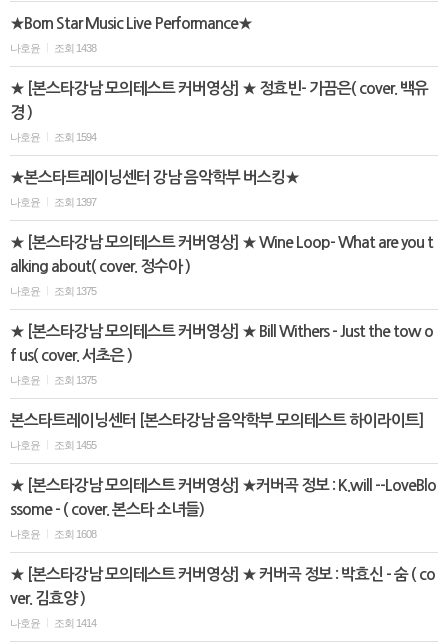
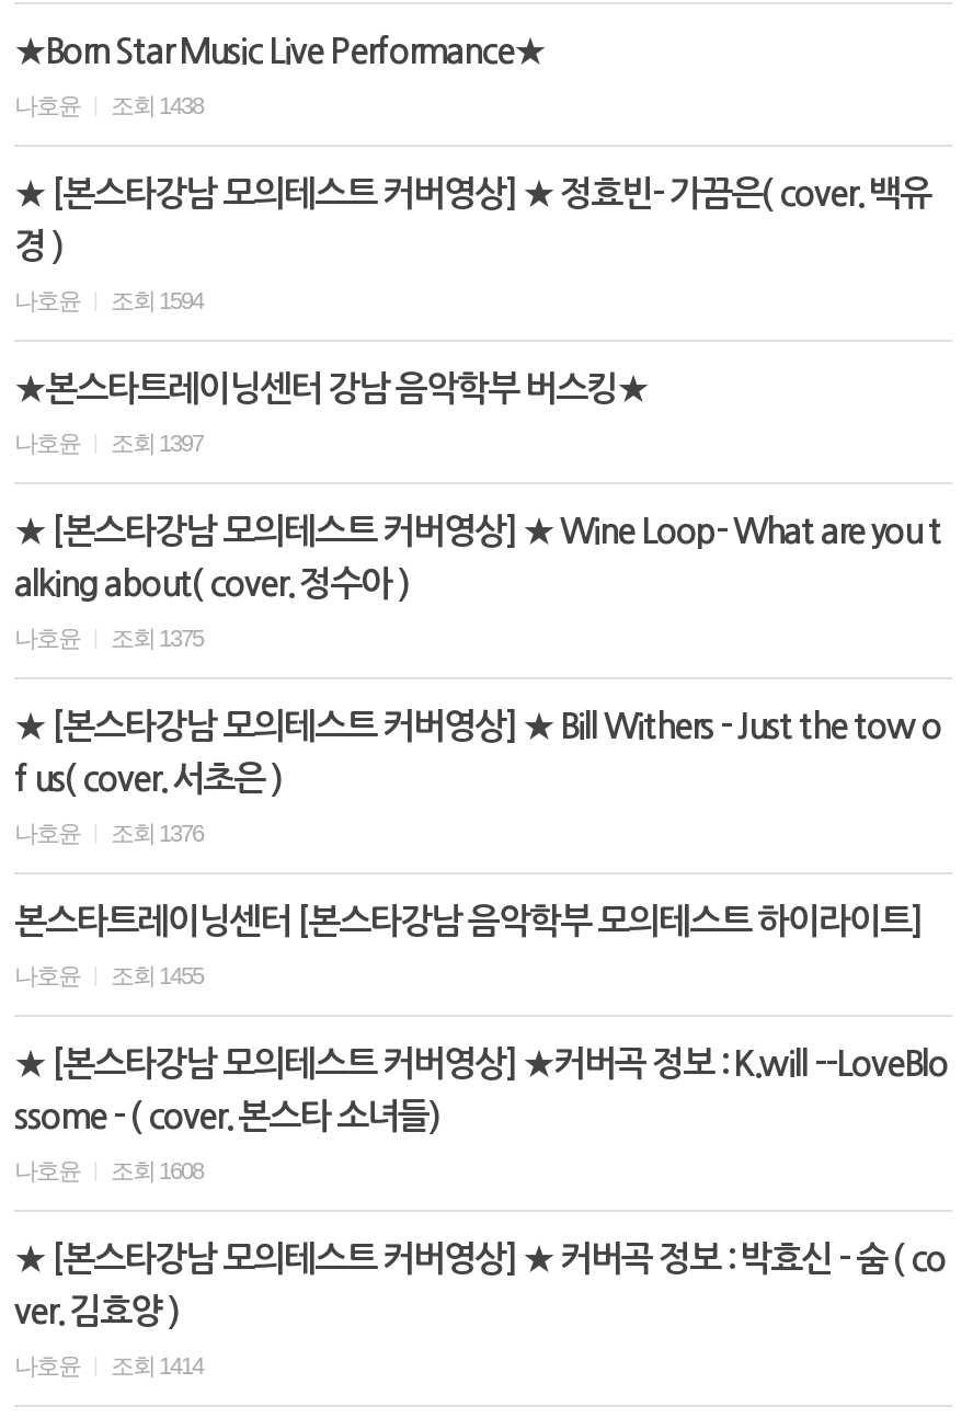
- 나호윤 조회 1375
+ 나호윤 조회 1376
